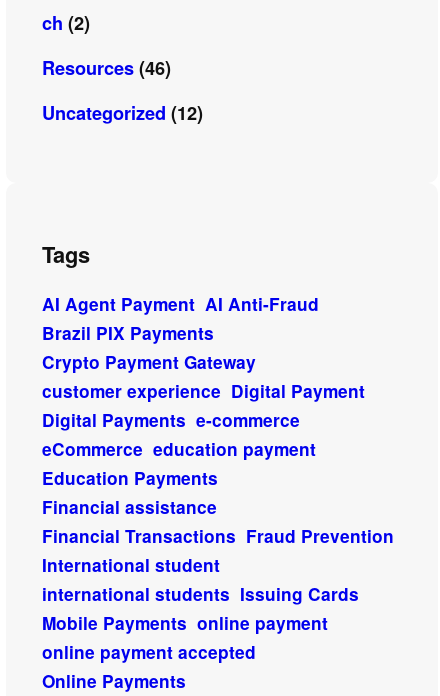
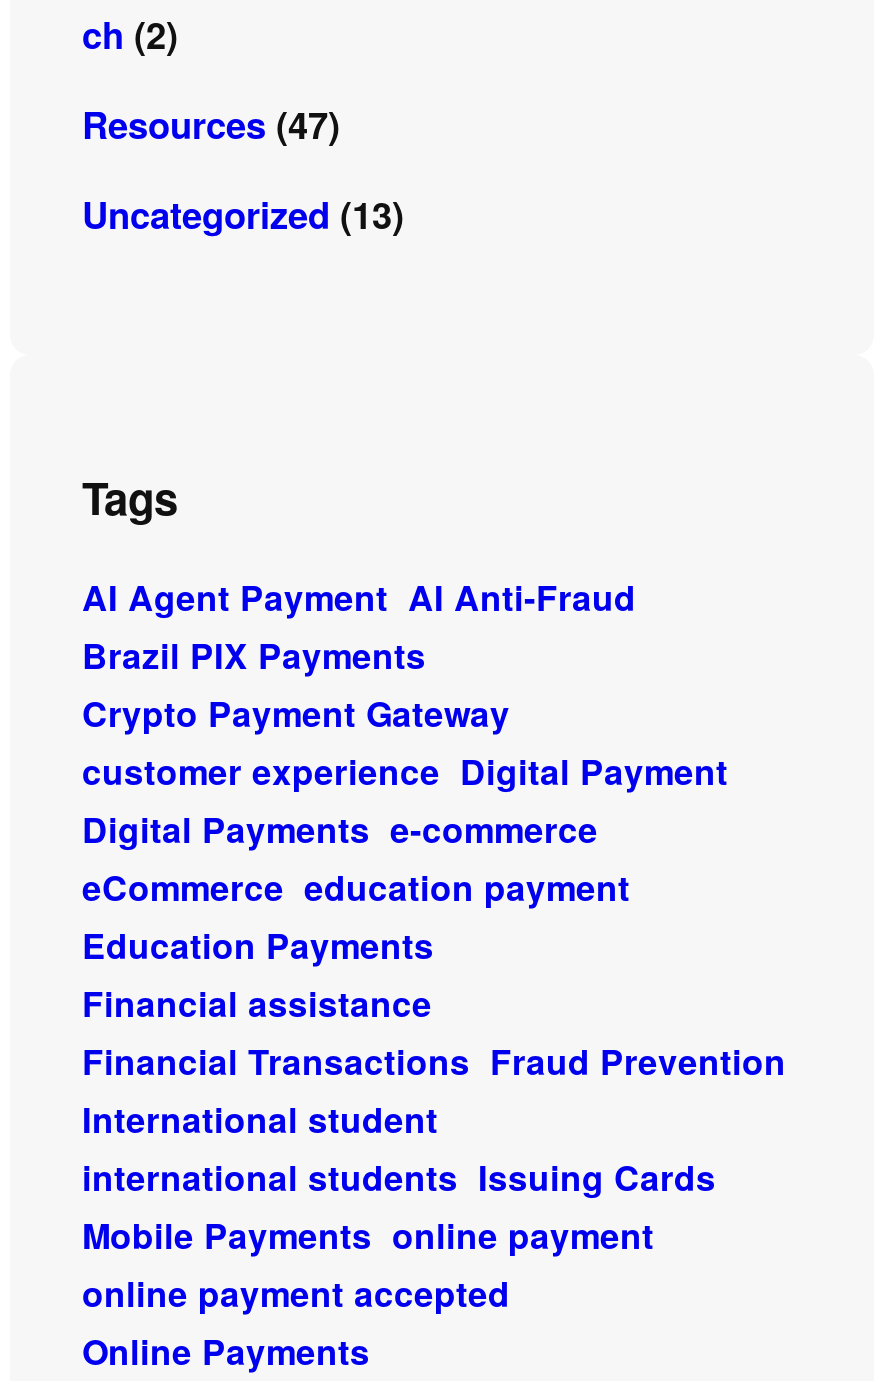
- Resources (46)
+ Resources (47)

- Uncategorized (12)
+ Uncategorized (13)
